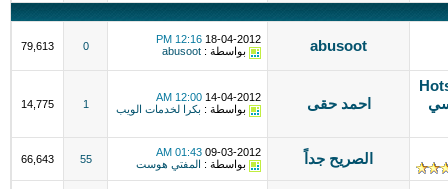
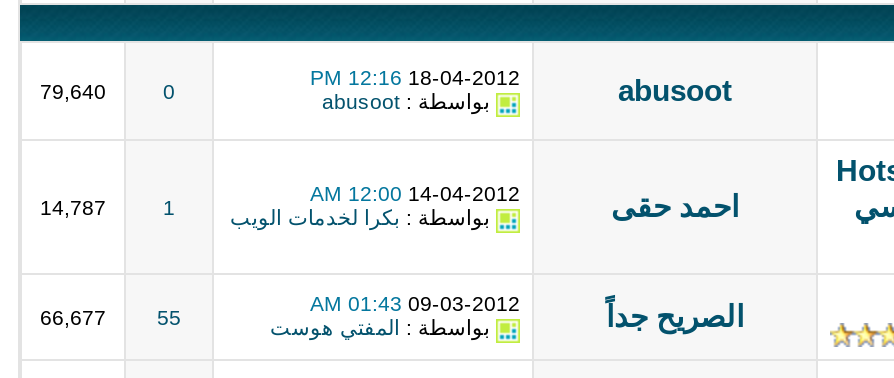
- 79,613
+ 79,640

- 14,775
+ 14,787

- 66,643
+ 66,677
